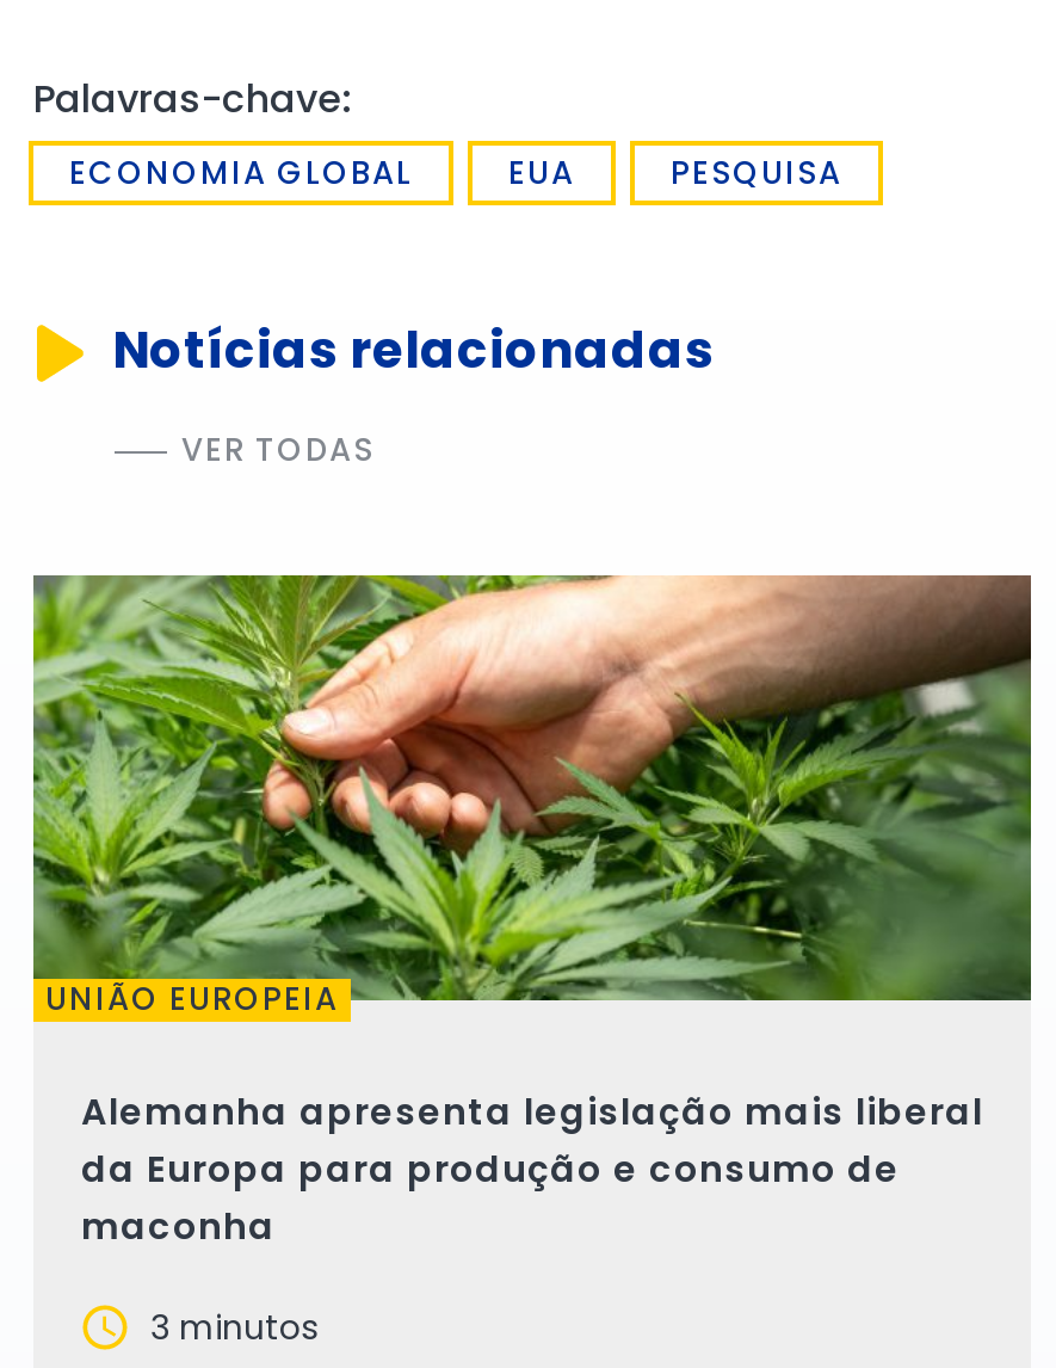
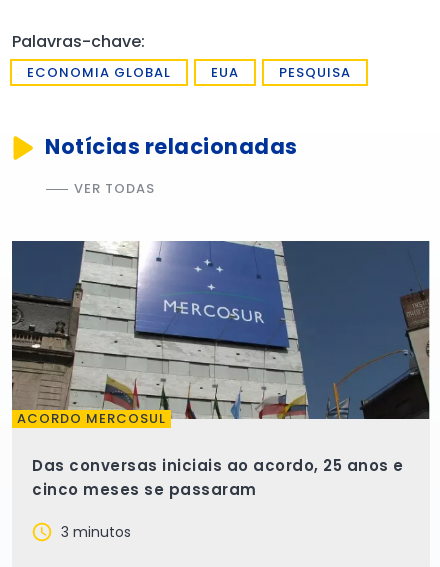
- [image]
- UNIÃO EUROPEIA
+ [image]
+ ACORDO MERCOSUL

- Alemanha apresenta legislação mais liberal
- da Europa para produção e consumo de
- maconha
+ Das conversas iniciais ao acordo, 25 anos e
+ cinco meses se passaram
